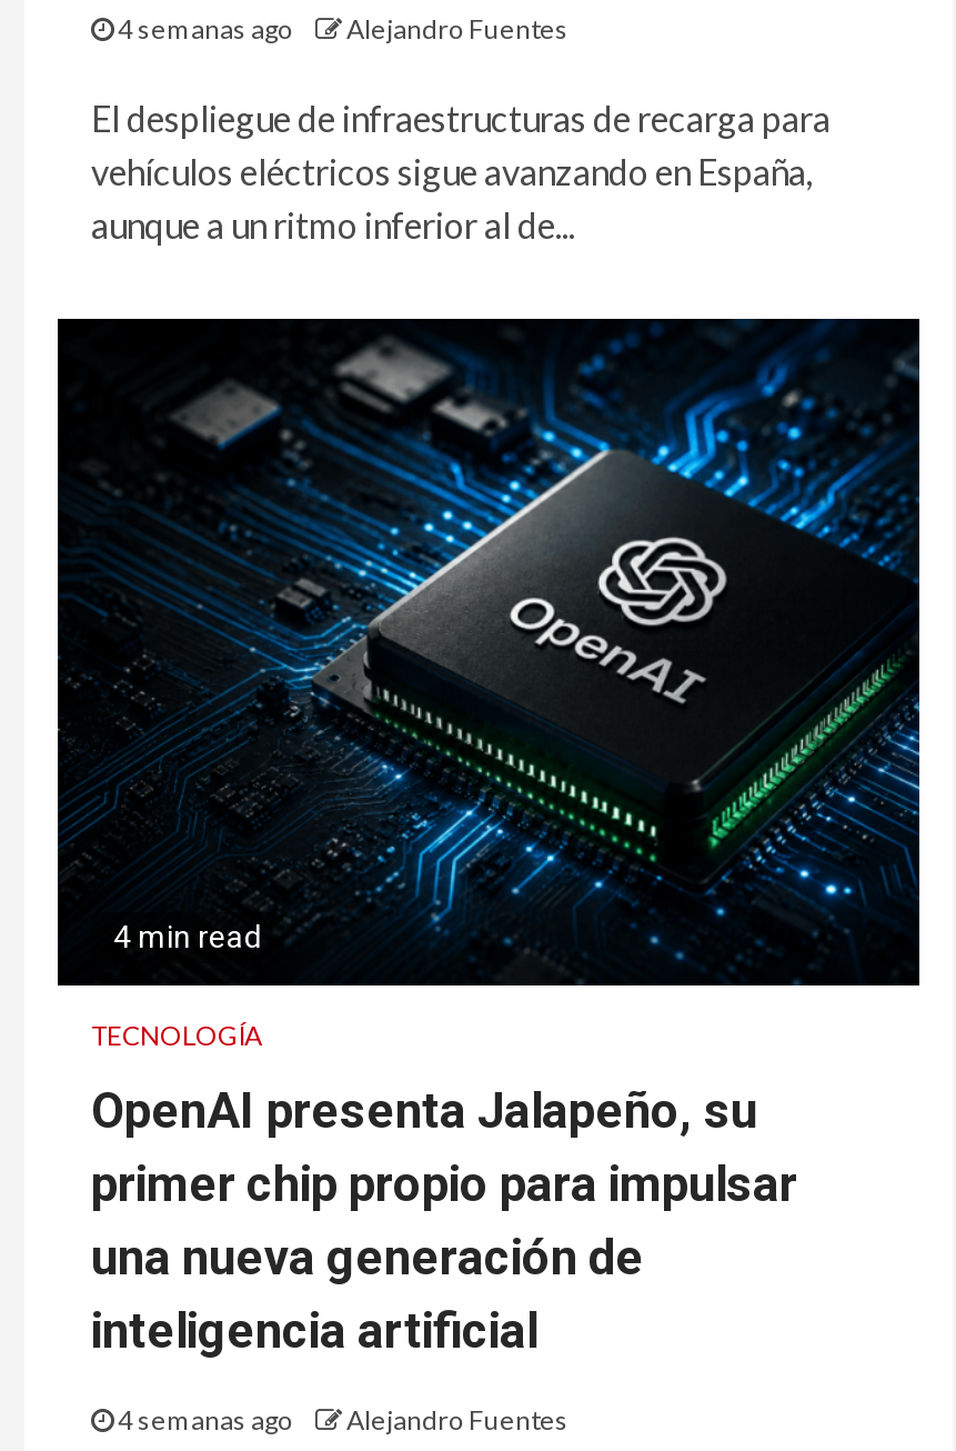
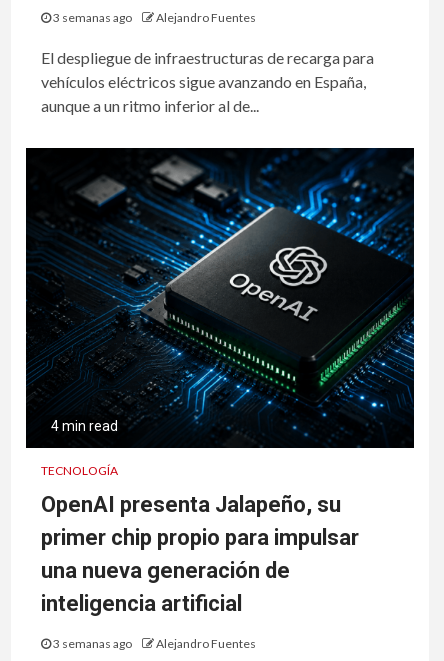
- 4 semanas ago Alejandro Fuentes
+ 3 semanas ago Alejandro Fuentes

- 4 semanas ago Alejandro Fuentes
+ 3 semanas ago Alejandro Fuentes
